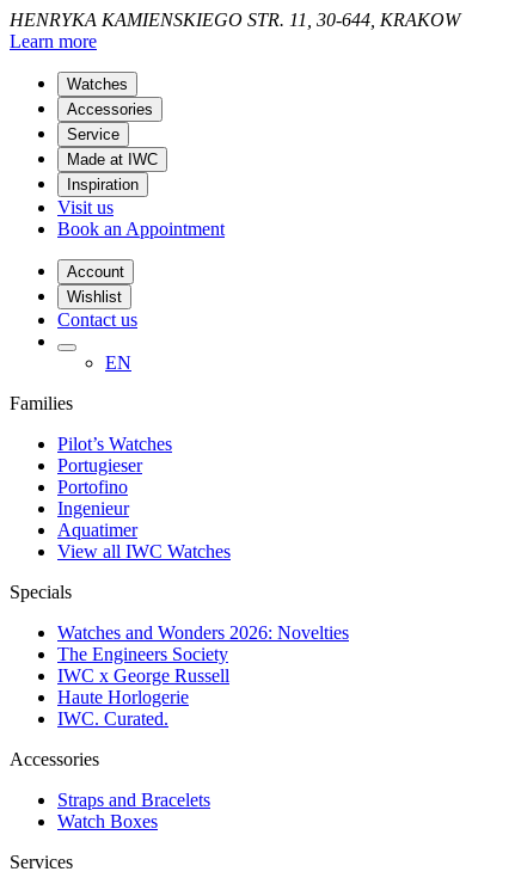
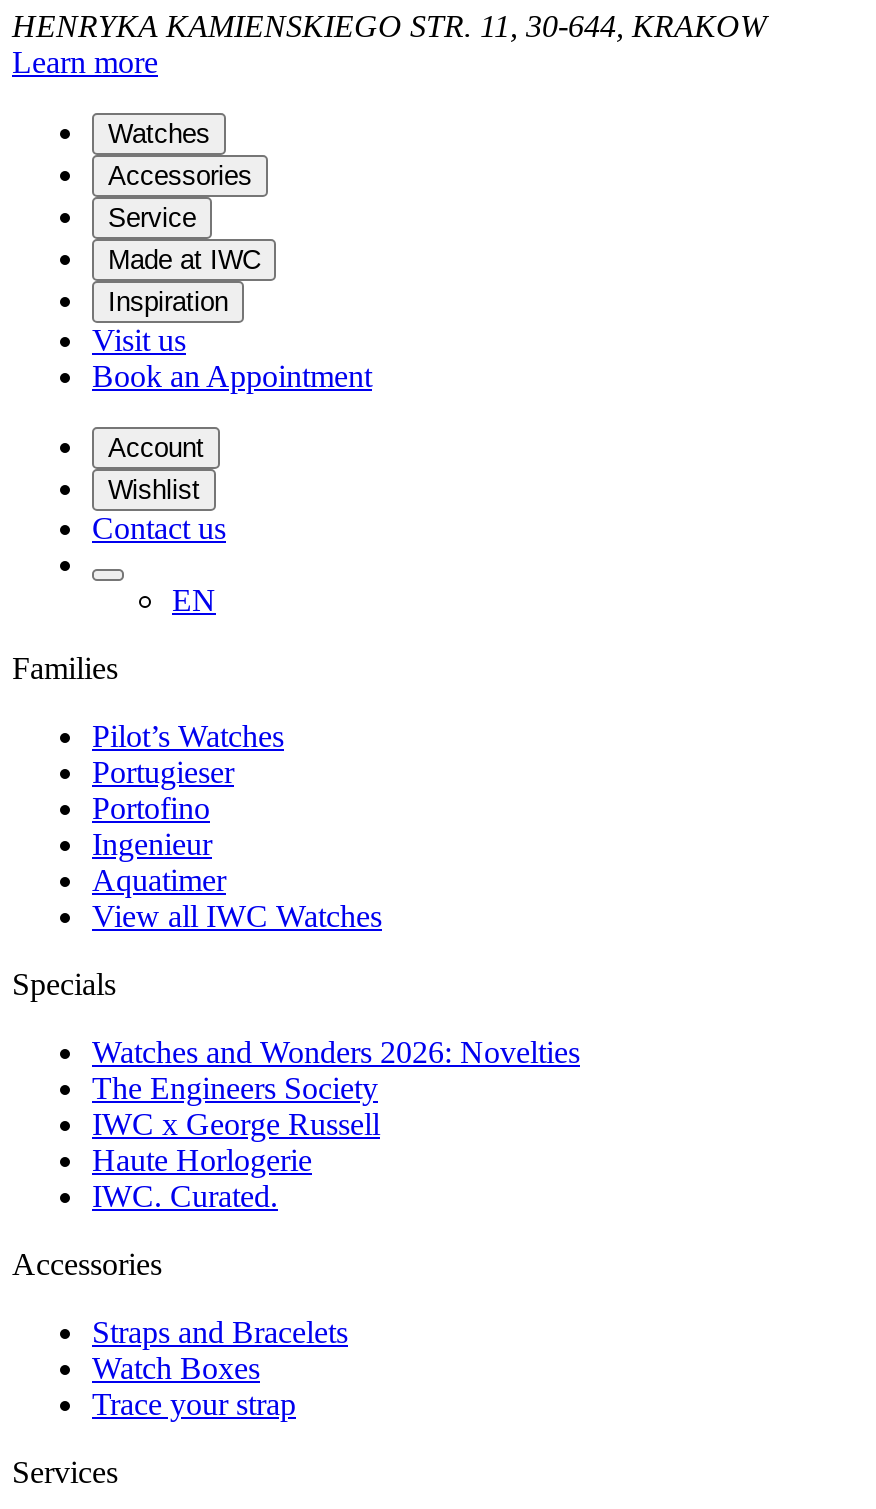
+ Trace your strap
